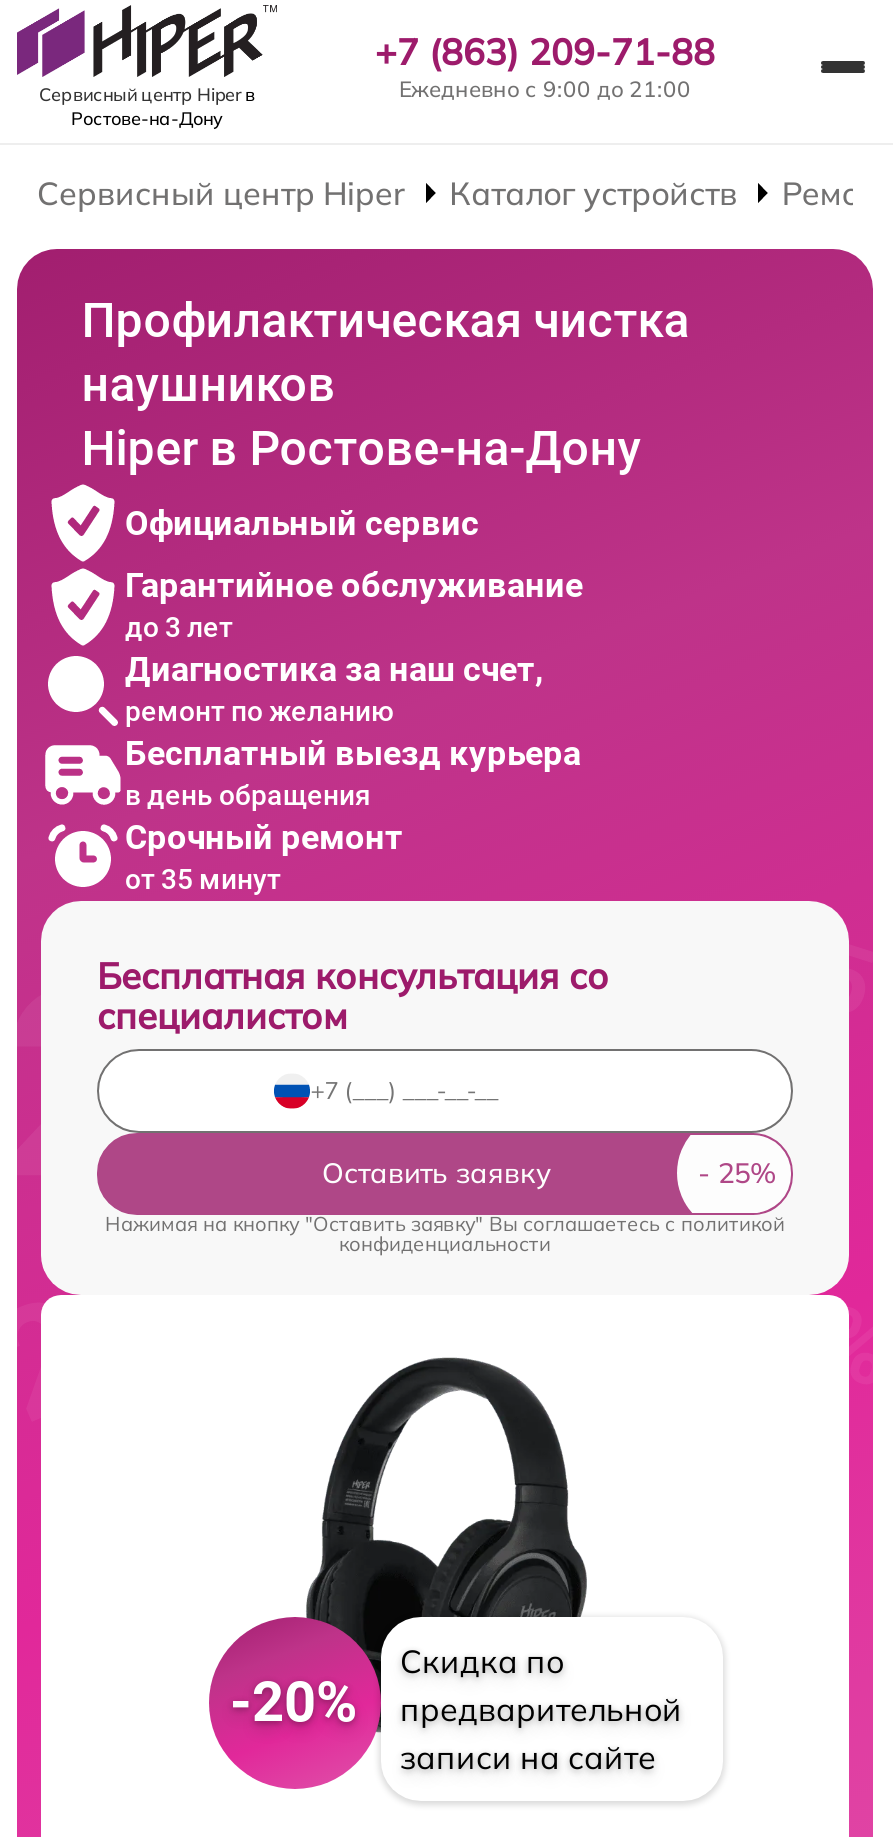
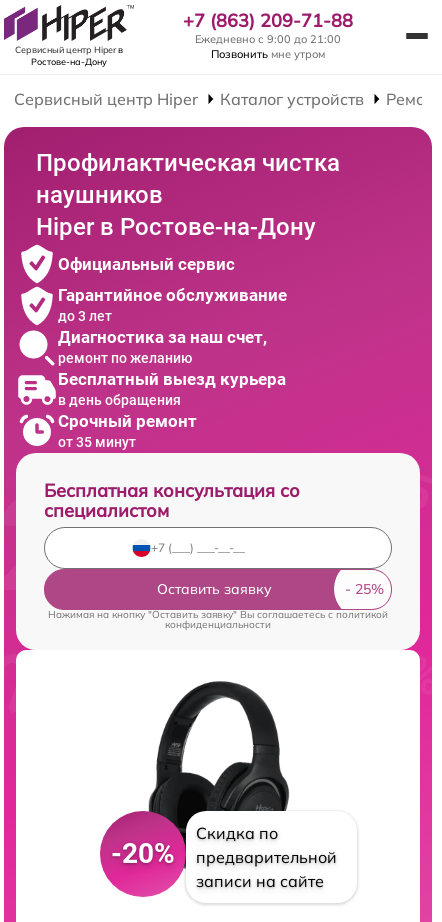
+ Позвонить мне утром
